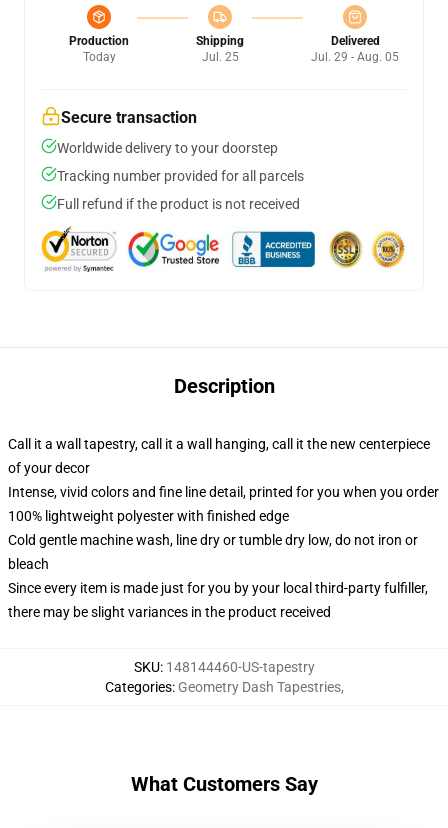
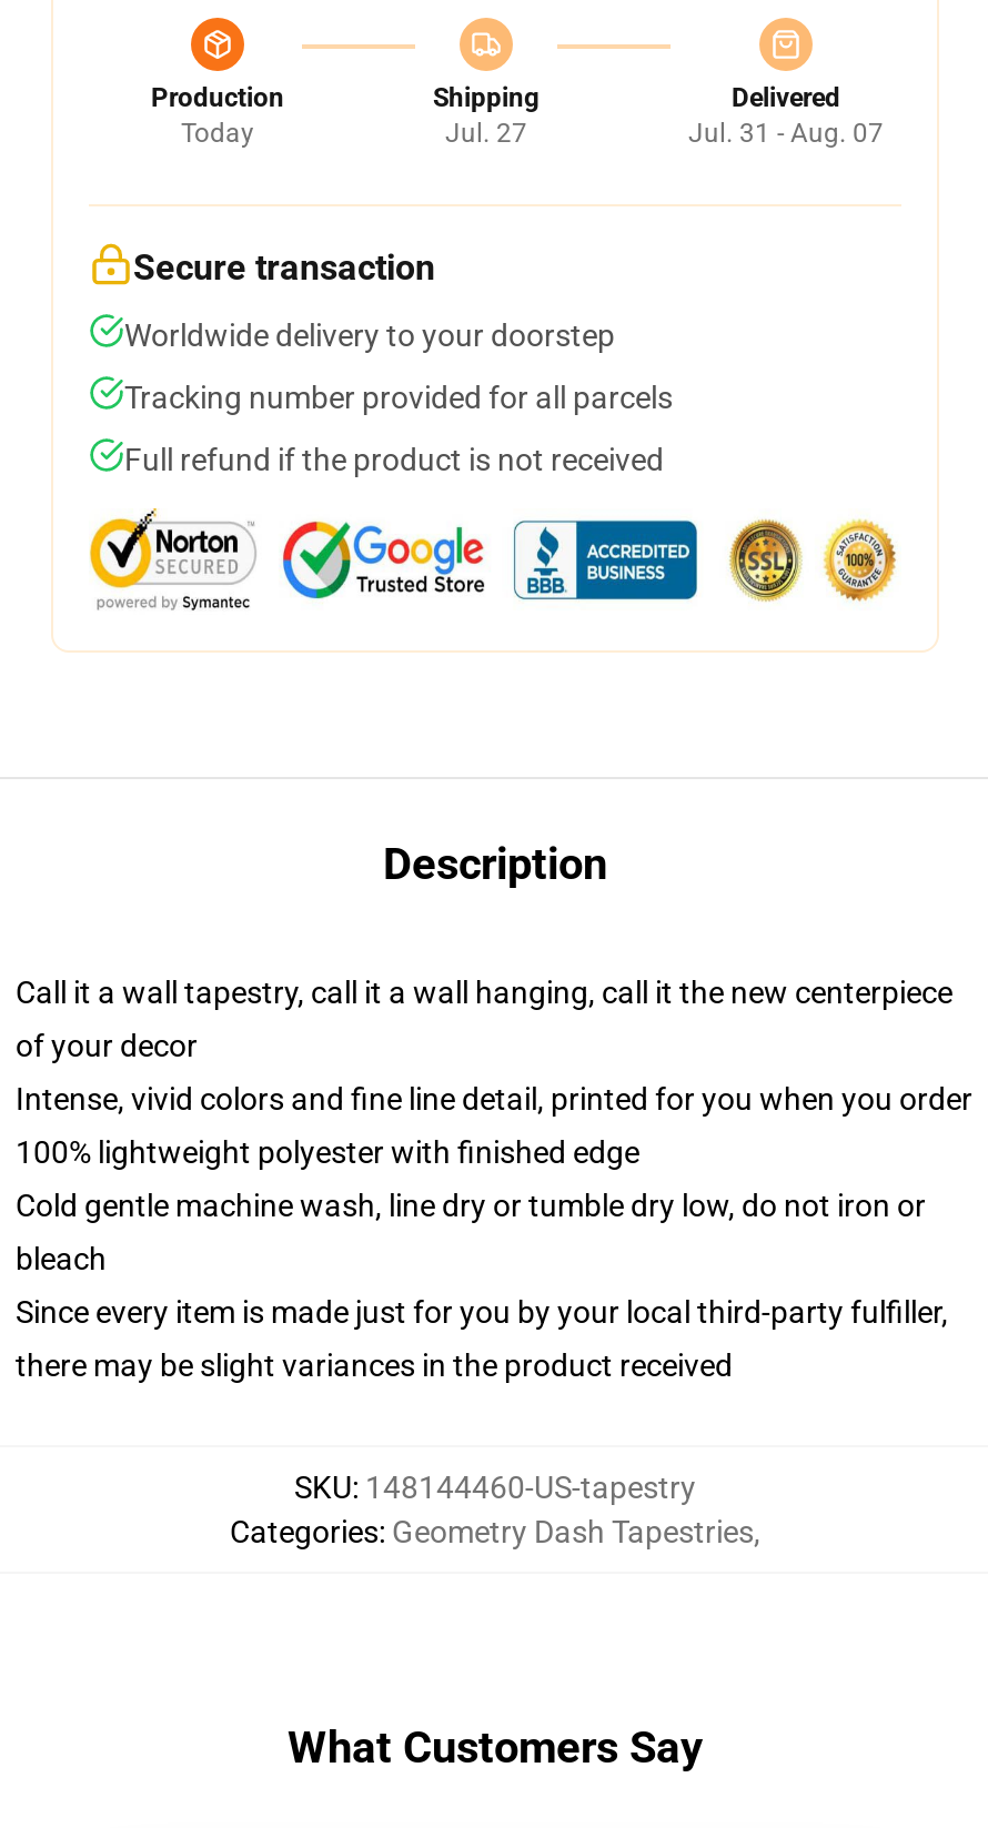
- Jul. 25
+ Jul. 27

- Jul. 29 - Aug. 05
+ Jul. 31 - Aug. 07
